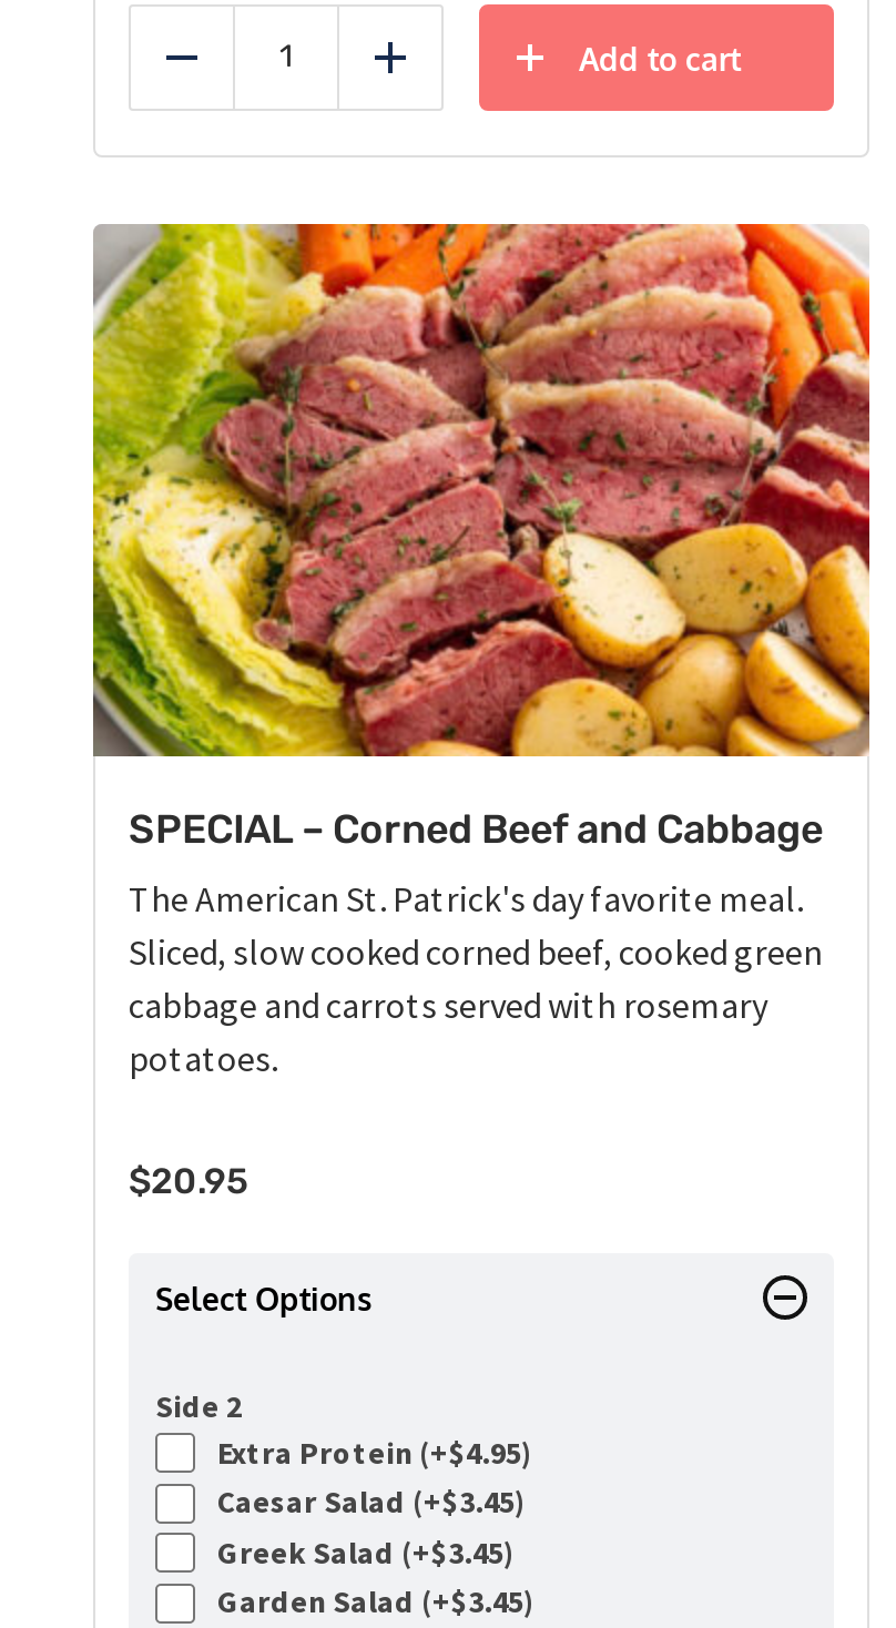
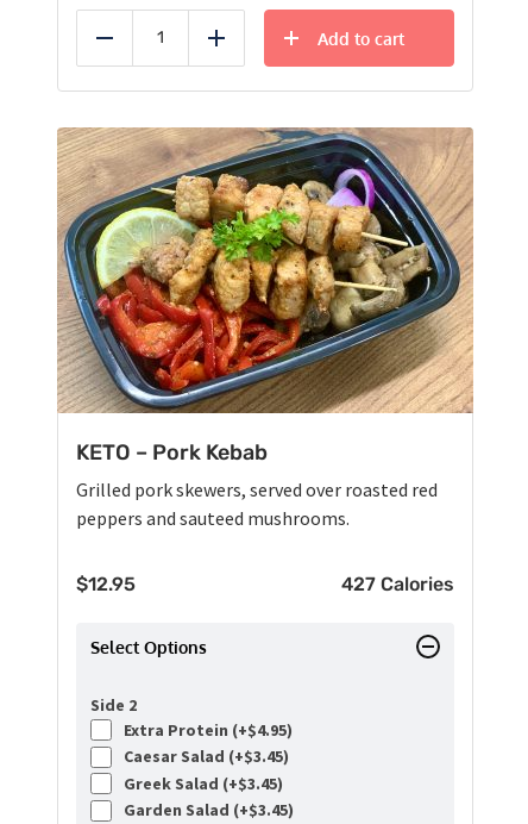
- [image]
- SPECIAL – Corned Beef and Cabbage
+ [image]
+ KETO – Pork Kebab

- The American St. Patrick's day favorite meal.
- Sliced, slow cooked corned beef, cooked green
- cabbage and carrots served with rosemary
- potatoes.
+ Grilled pork skewers, served over roasted red
+ peppers and sauteed mushrooms.

- $20.95
+ $12.95
+ 427 Calories
